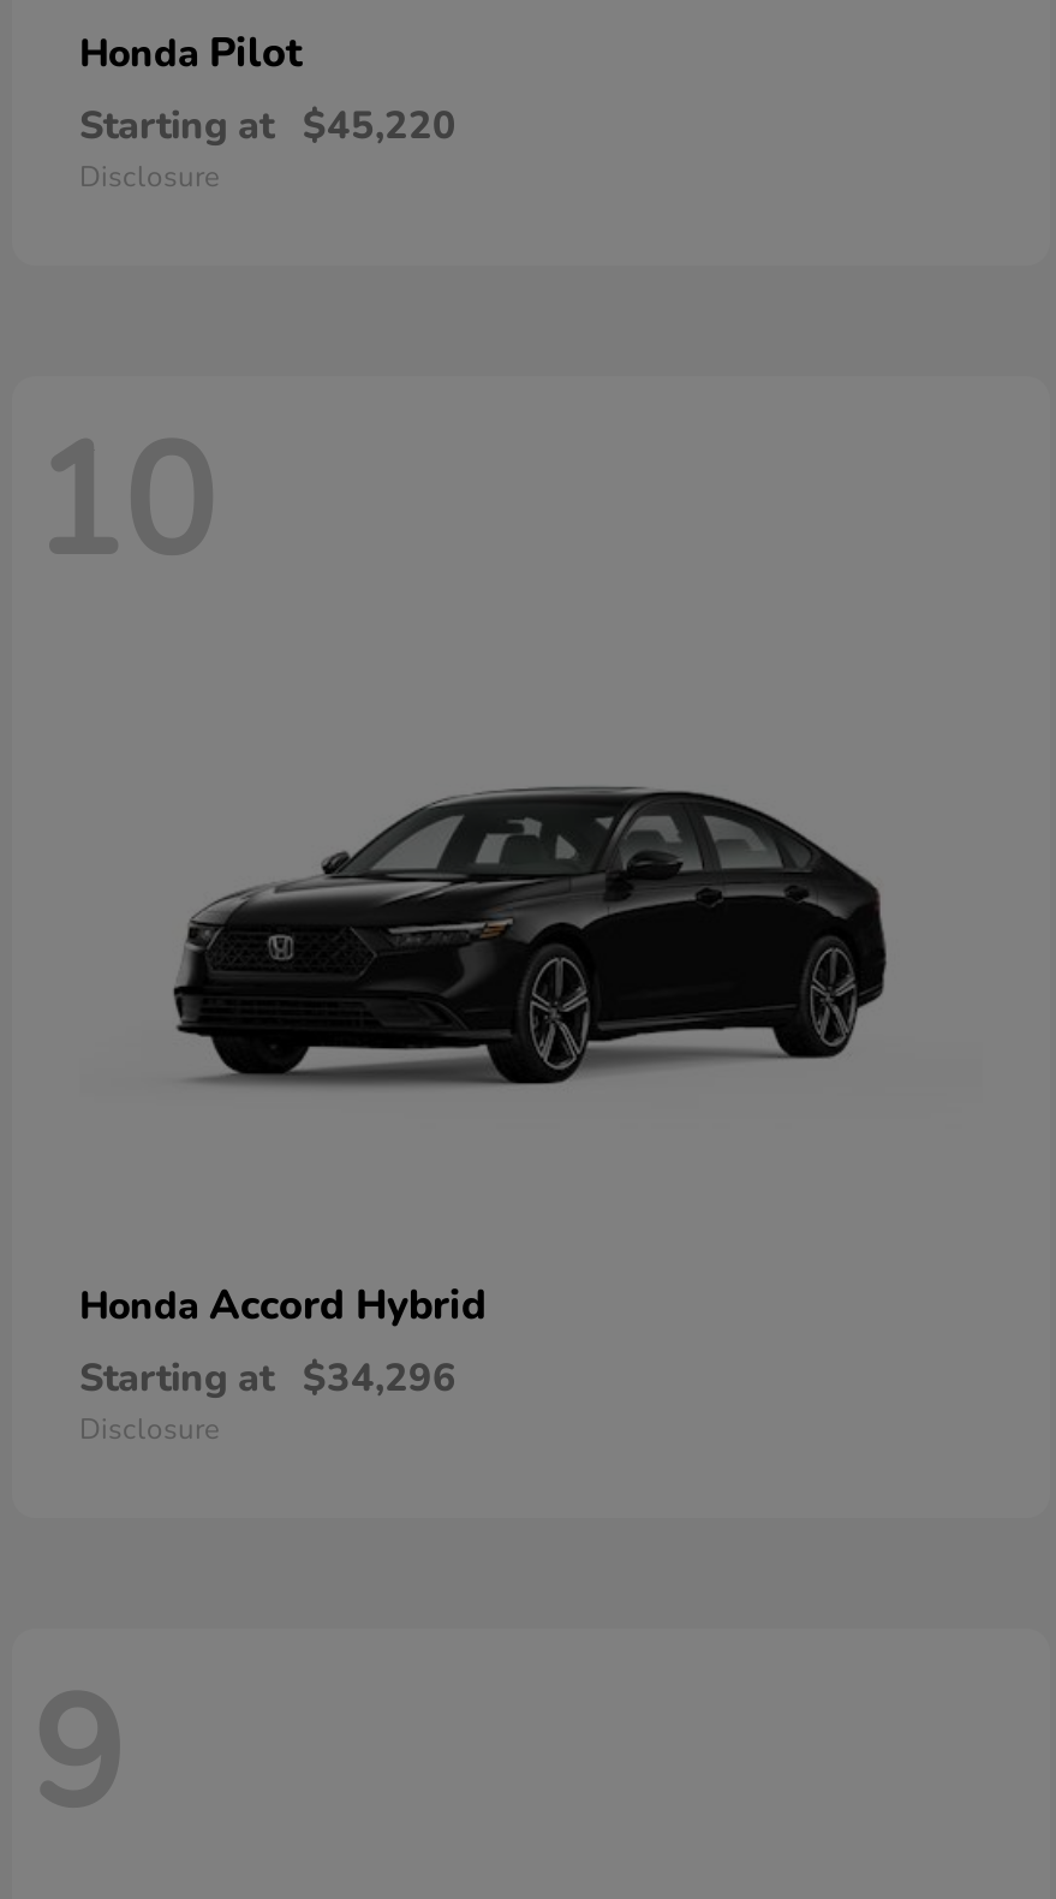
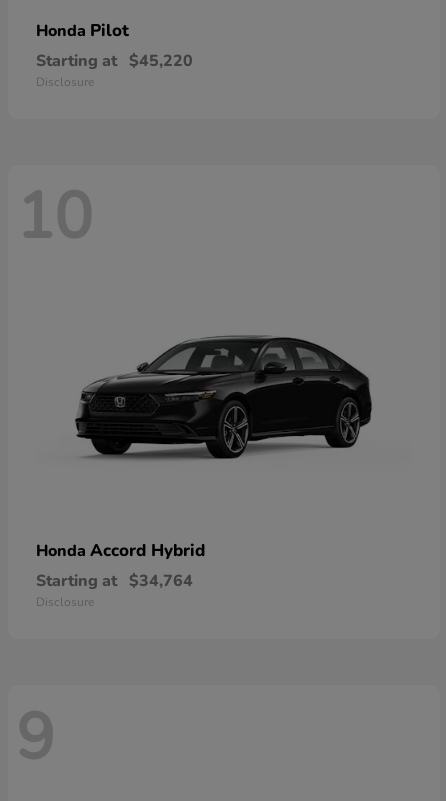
- Starting at $34,296
+ Starting at $34,764
